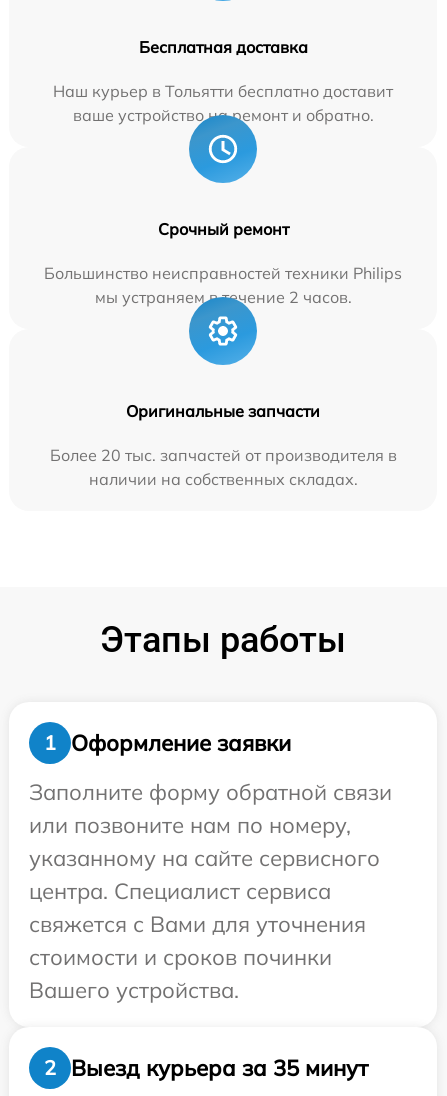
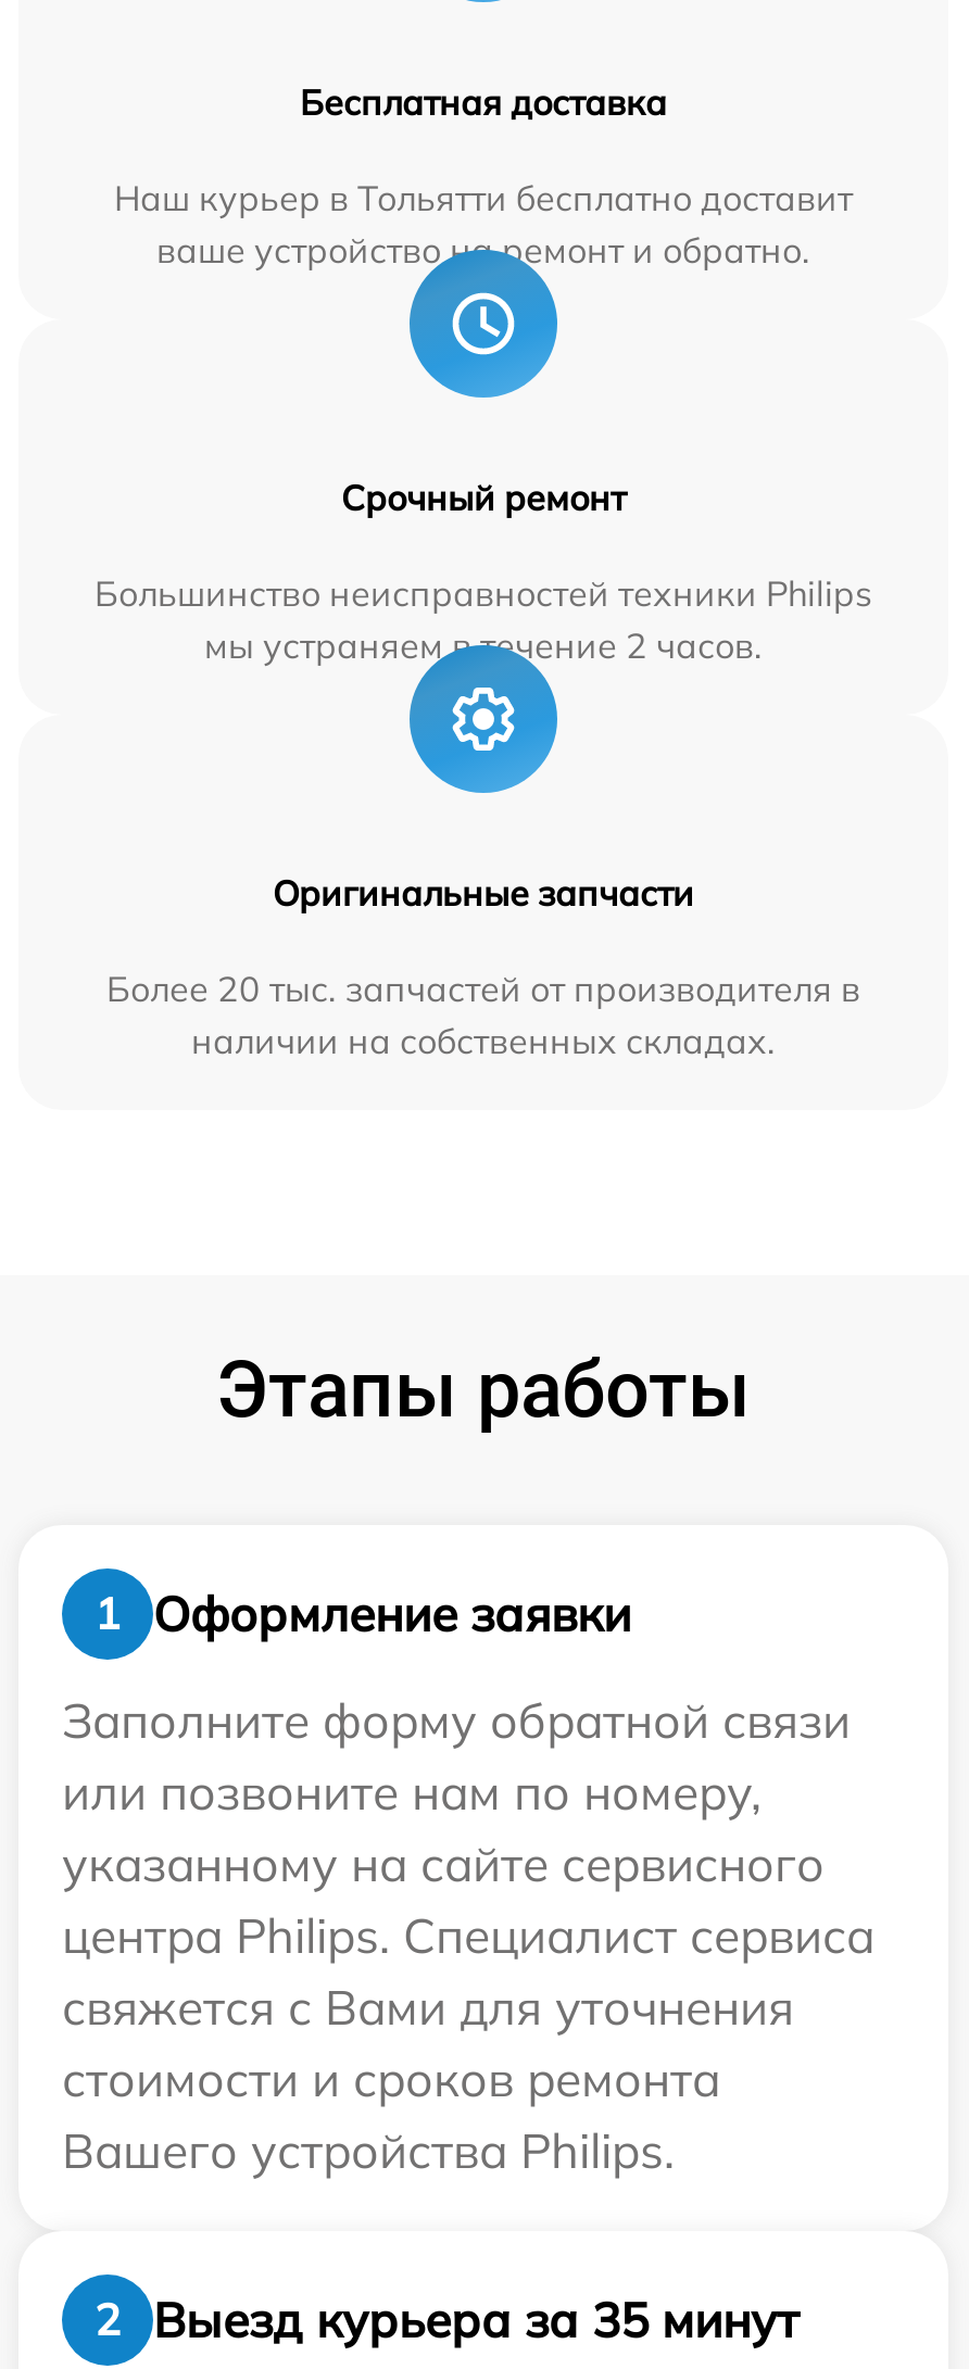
- центра. Специалист сервиса
+ центра Philips. Специалист сервиса

- стоимости и сроков починки
- Вашего устройства.
+ стоимости и сроков ремонта
+ Вашего устройства Philips.
